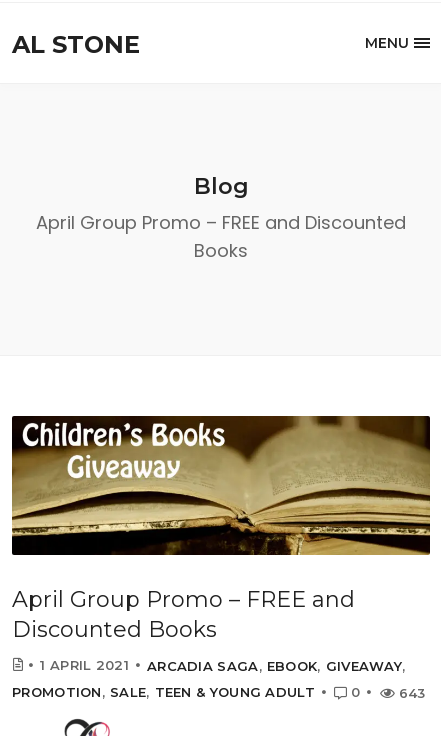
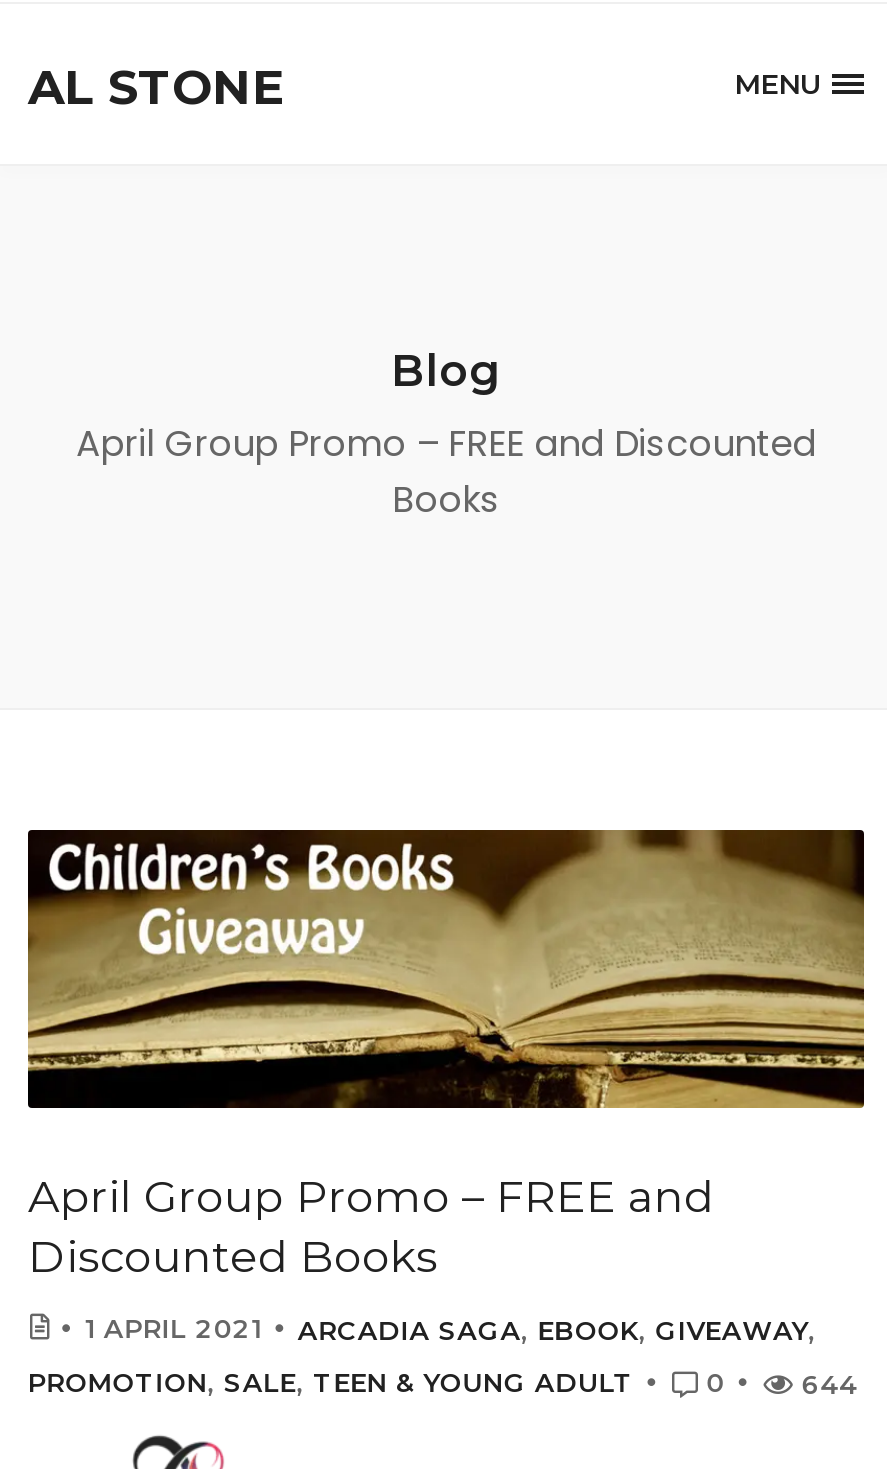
- 643
+ 644
